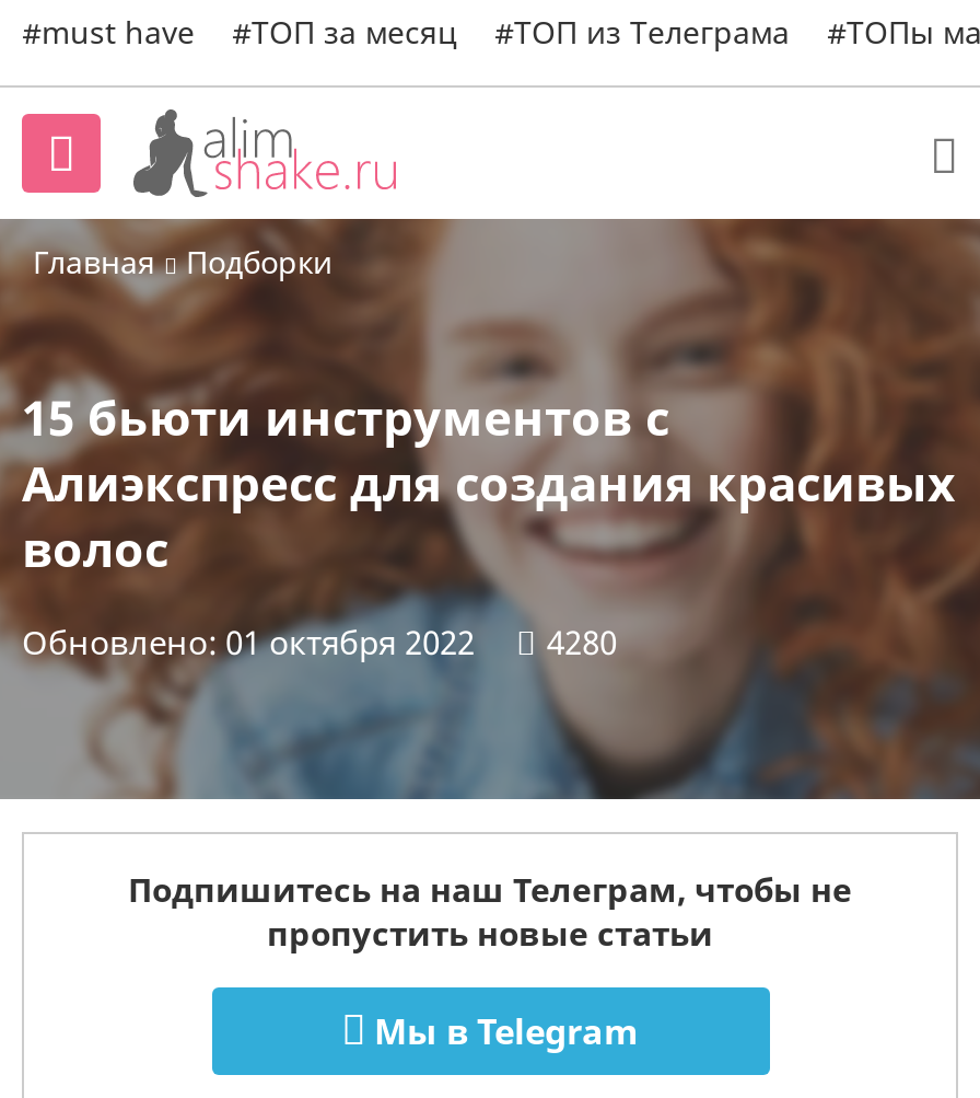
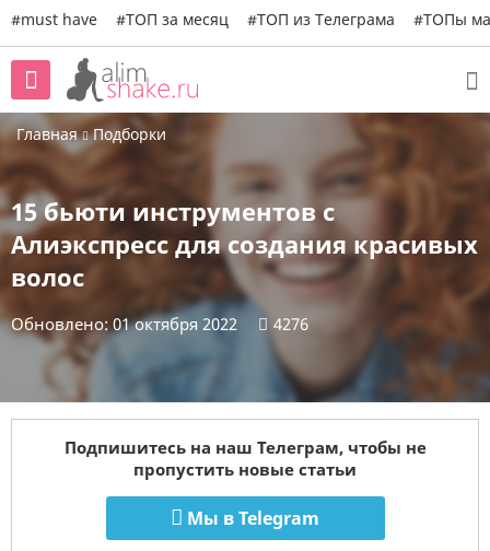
- Обновлено: 01 октября 2022 4280
+ Обновлено: 01 октября 2022 4276
